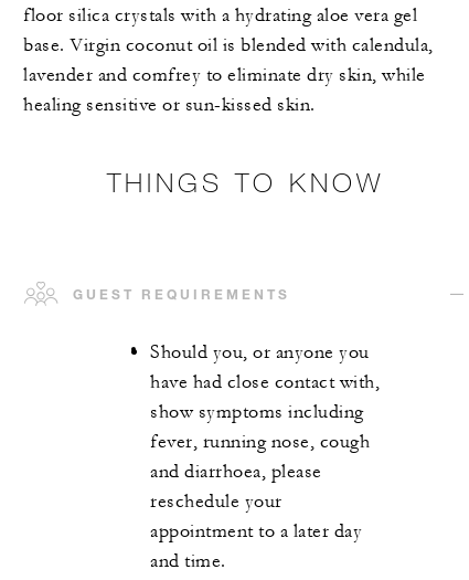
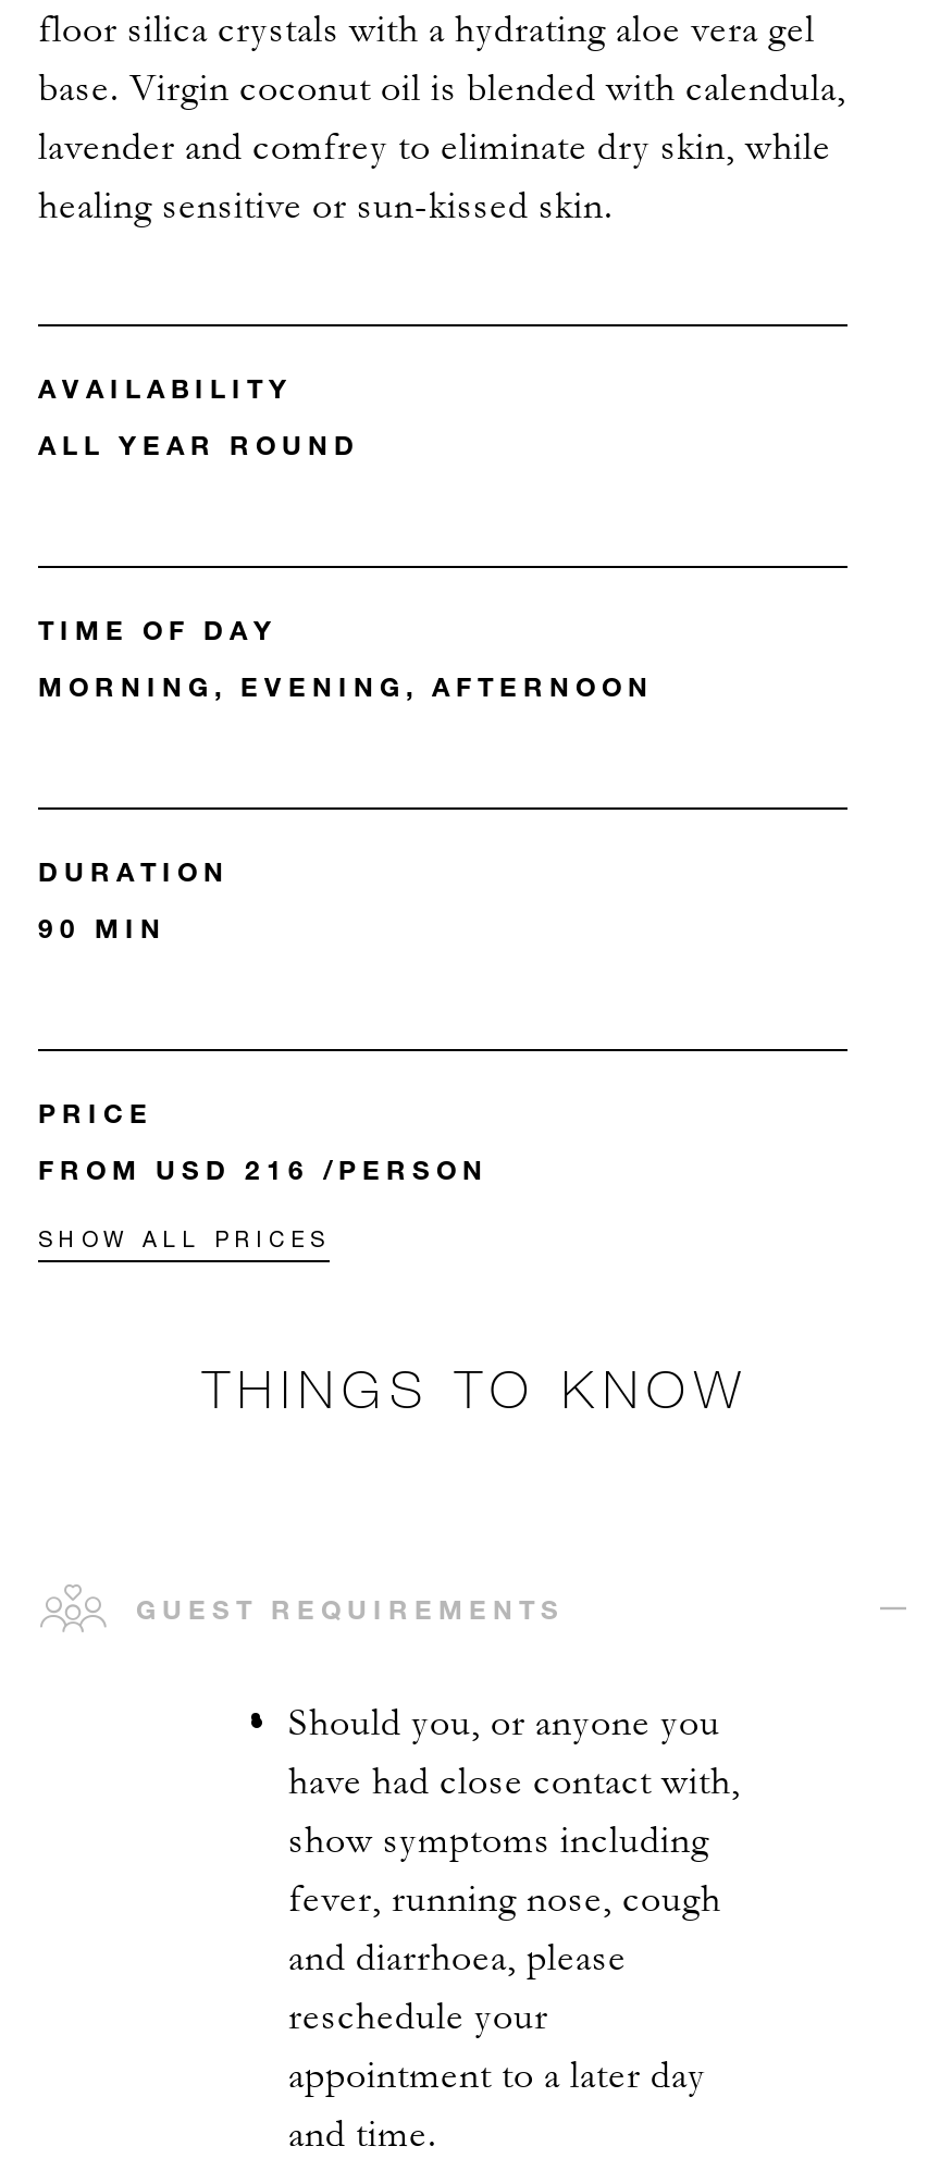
+ AVAILABILITY
+ ALL YEAR ROUND

+ TIME OF DAY
+ MORNING, EVENING, AFTERNOON

+ DURATION
+ 90 MIN

+ PRICE
+ FROM USD 216 /PERSON
+ SHOW ALL PRICES
